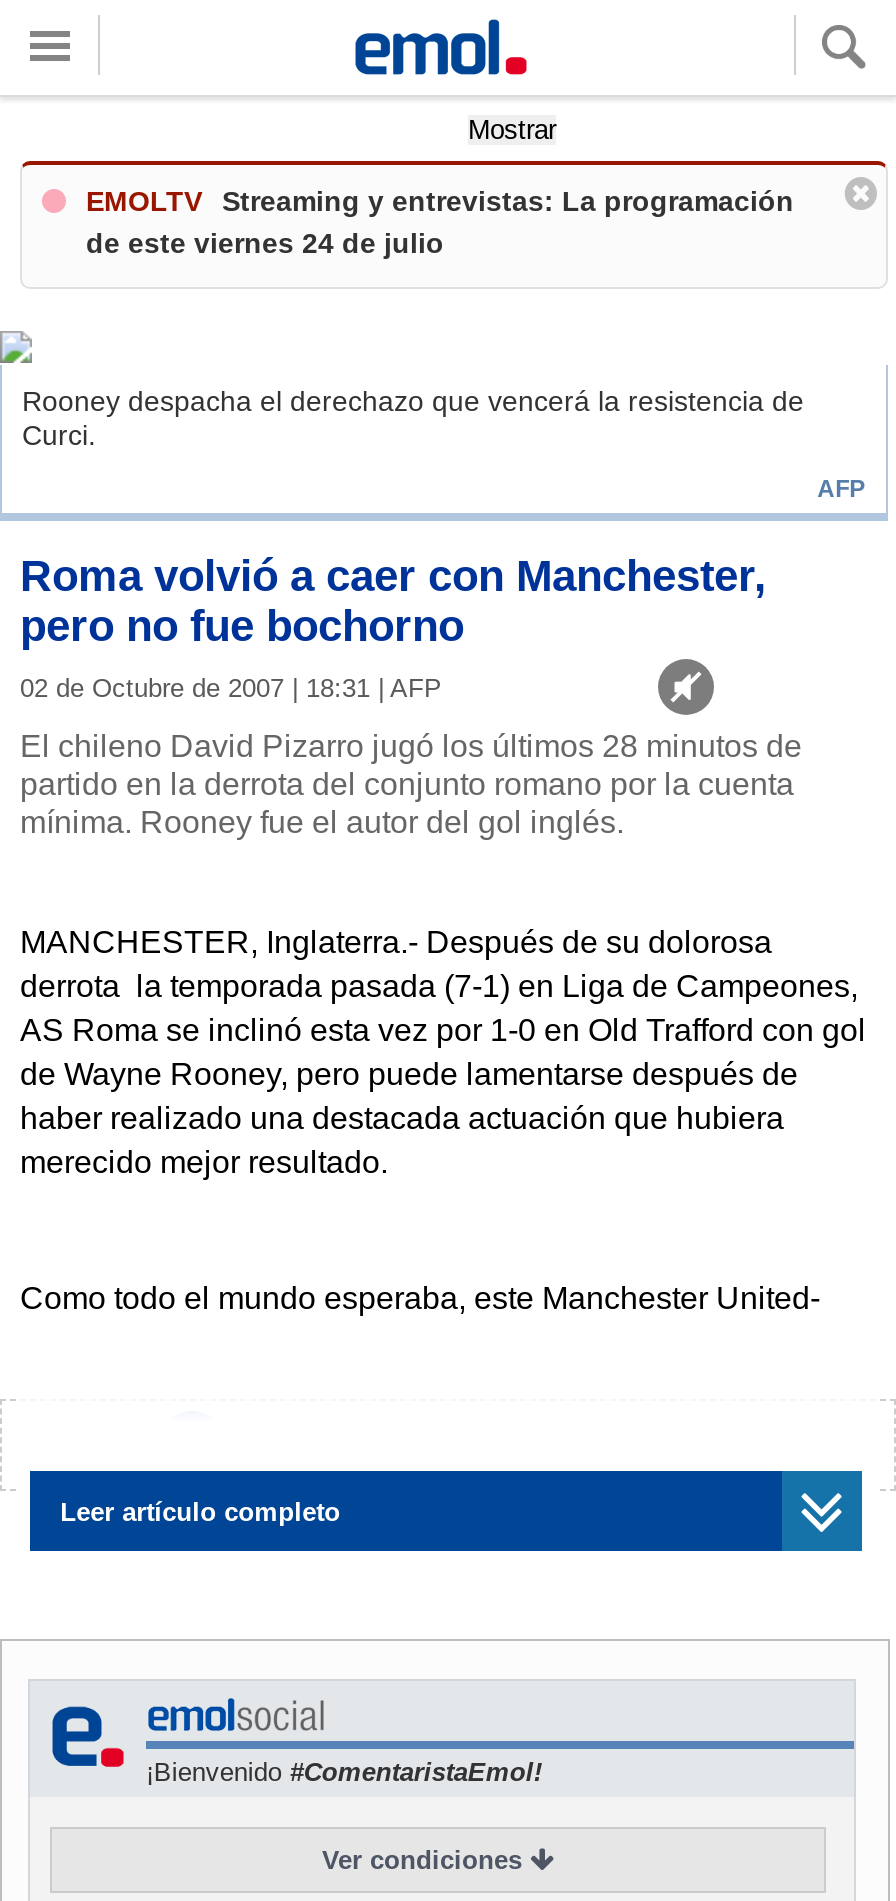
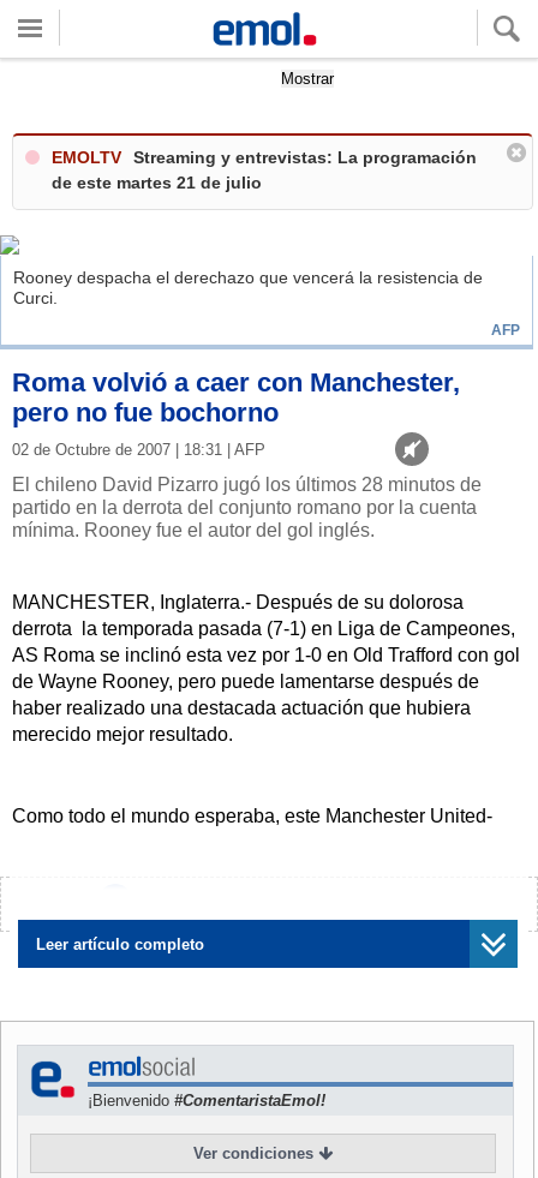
- de este viernes 24 de julio
+ de este martes 21 de julio
